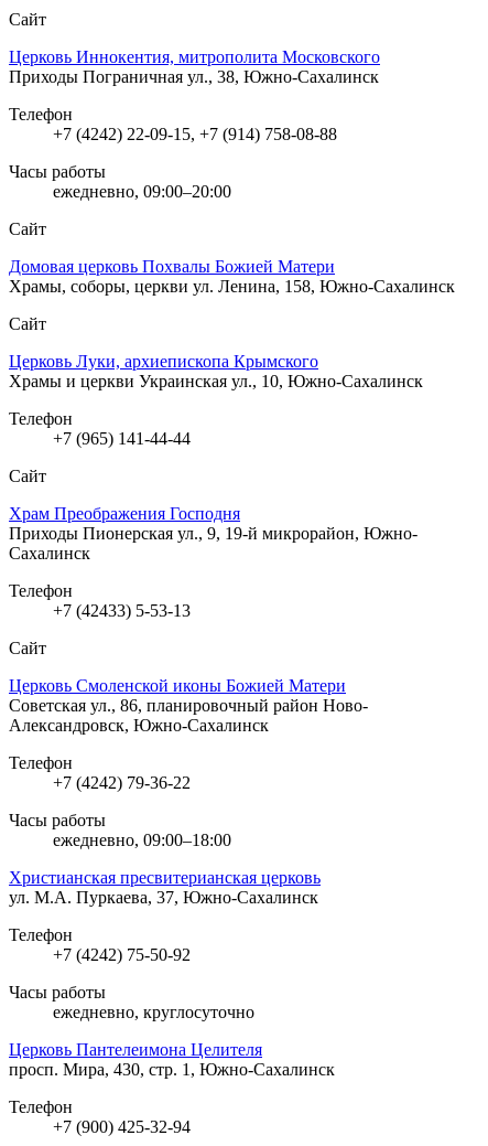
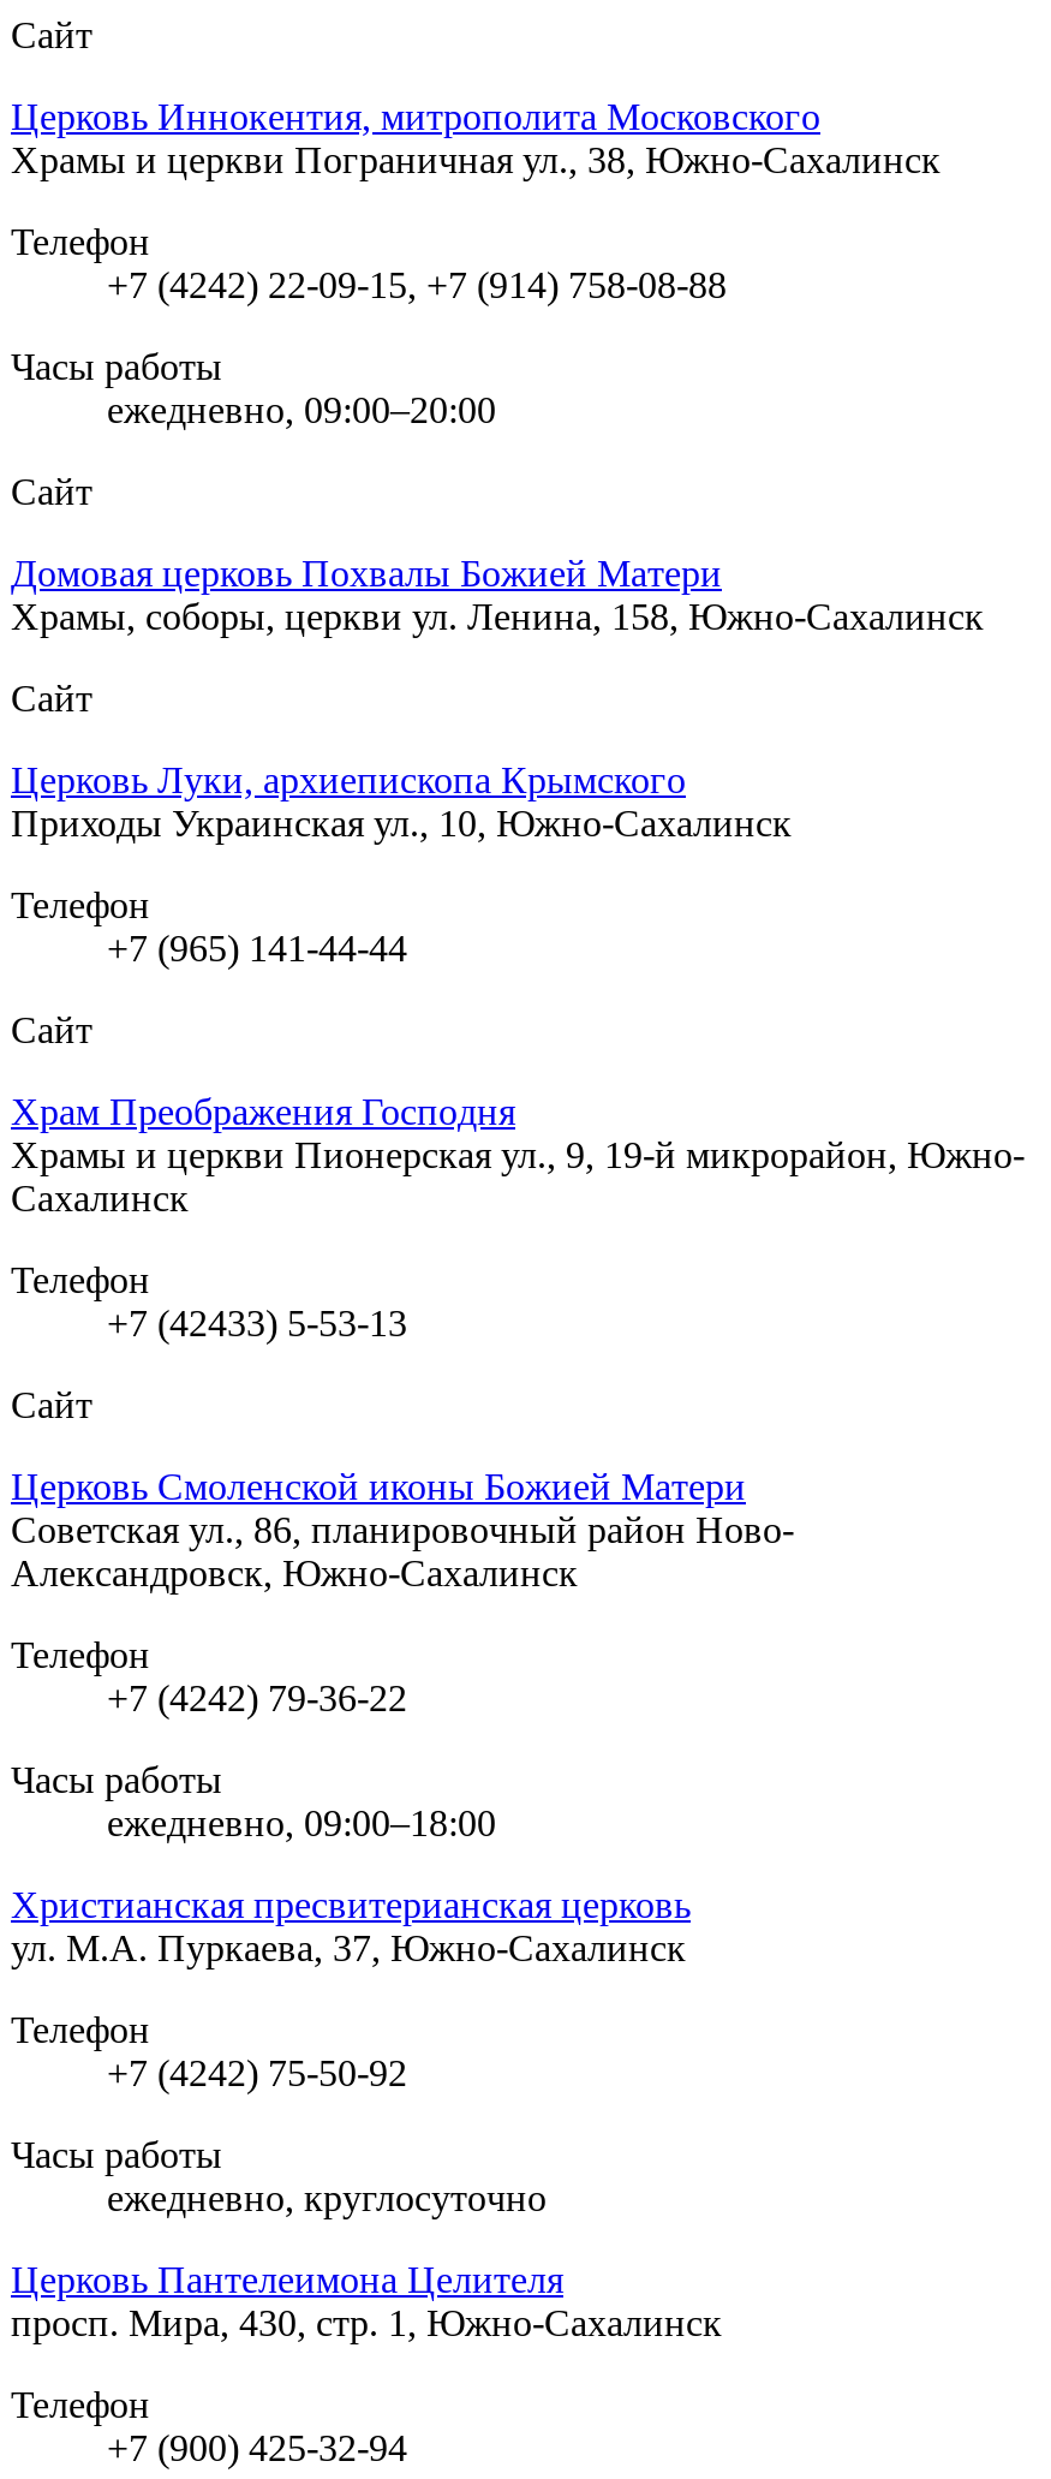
- Приходы Пограничная ул., 38, Южно-Сахалинск
+ Храмы и церкви Пограничная ул., 38, Южно-Сахалинск

- Храмы и церкви Украинская ул., 10, Южно-Сахалинск
+ Приходы Украинская ул., 10, Южно-Сахалинск

- Приходы Пионерская ул., 9, 19-й микрорайон, Южно-
+ Храмы и церкви Пионерская ул., 9, 19-й микрорайон, Южно-
